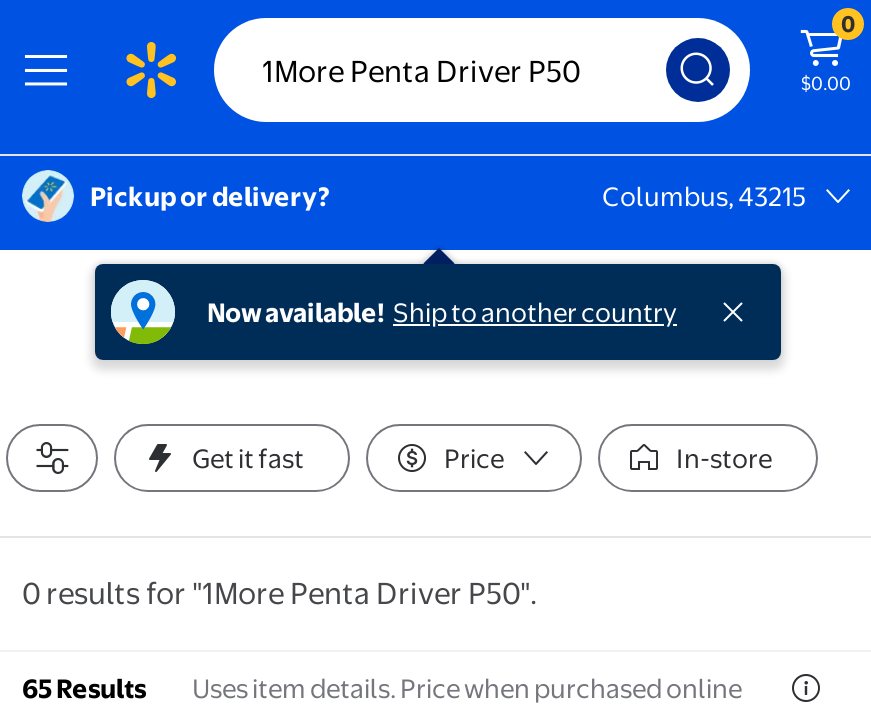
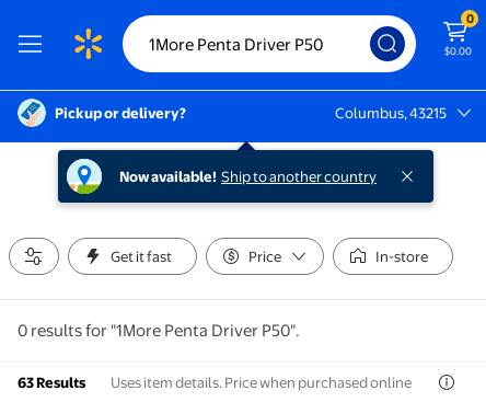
- 65 Results Uses item details. Price when purchased online
+ 63 Results Uses item details. Price when purchased online
